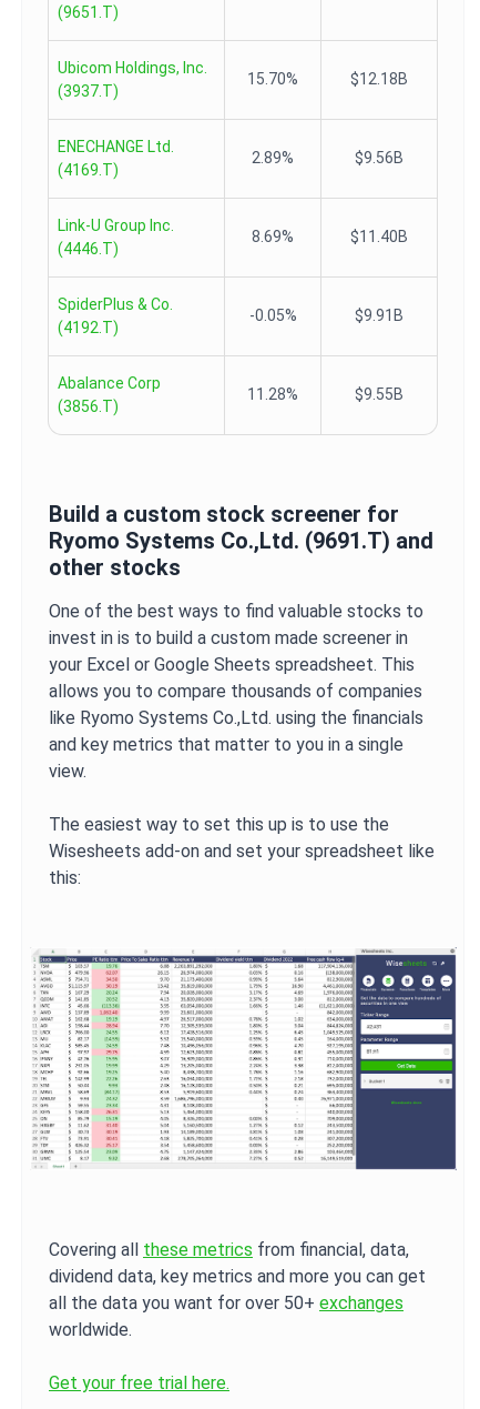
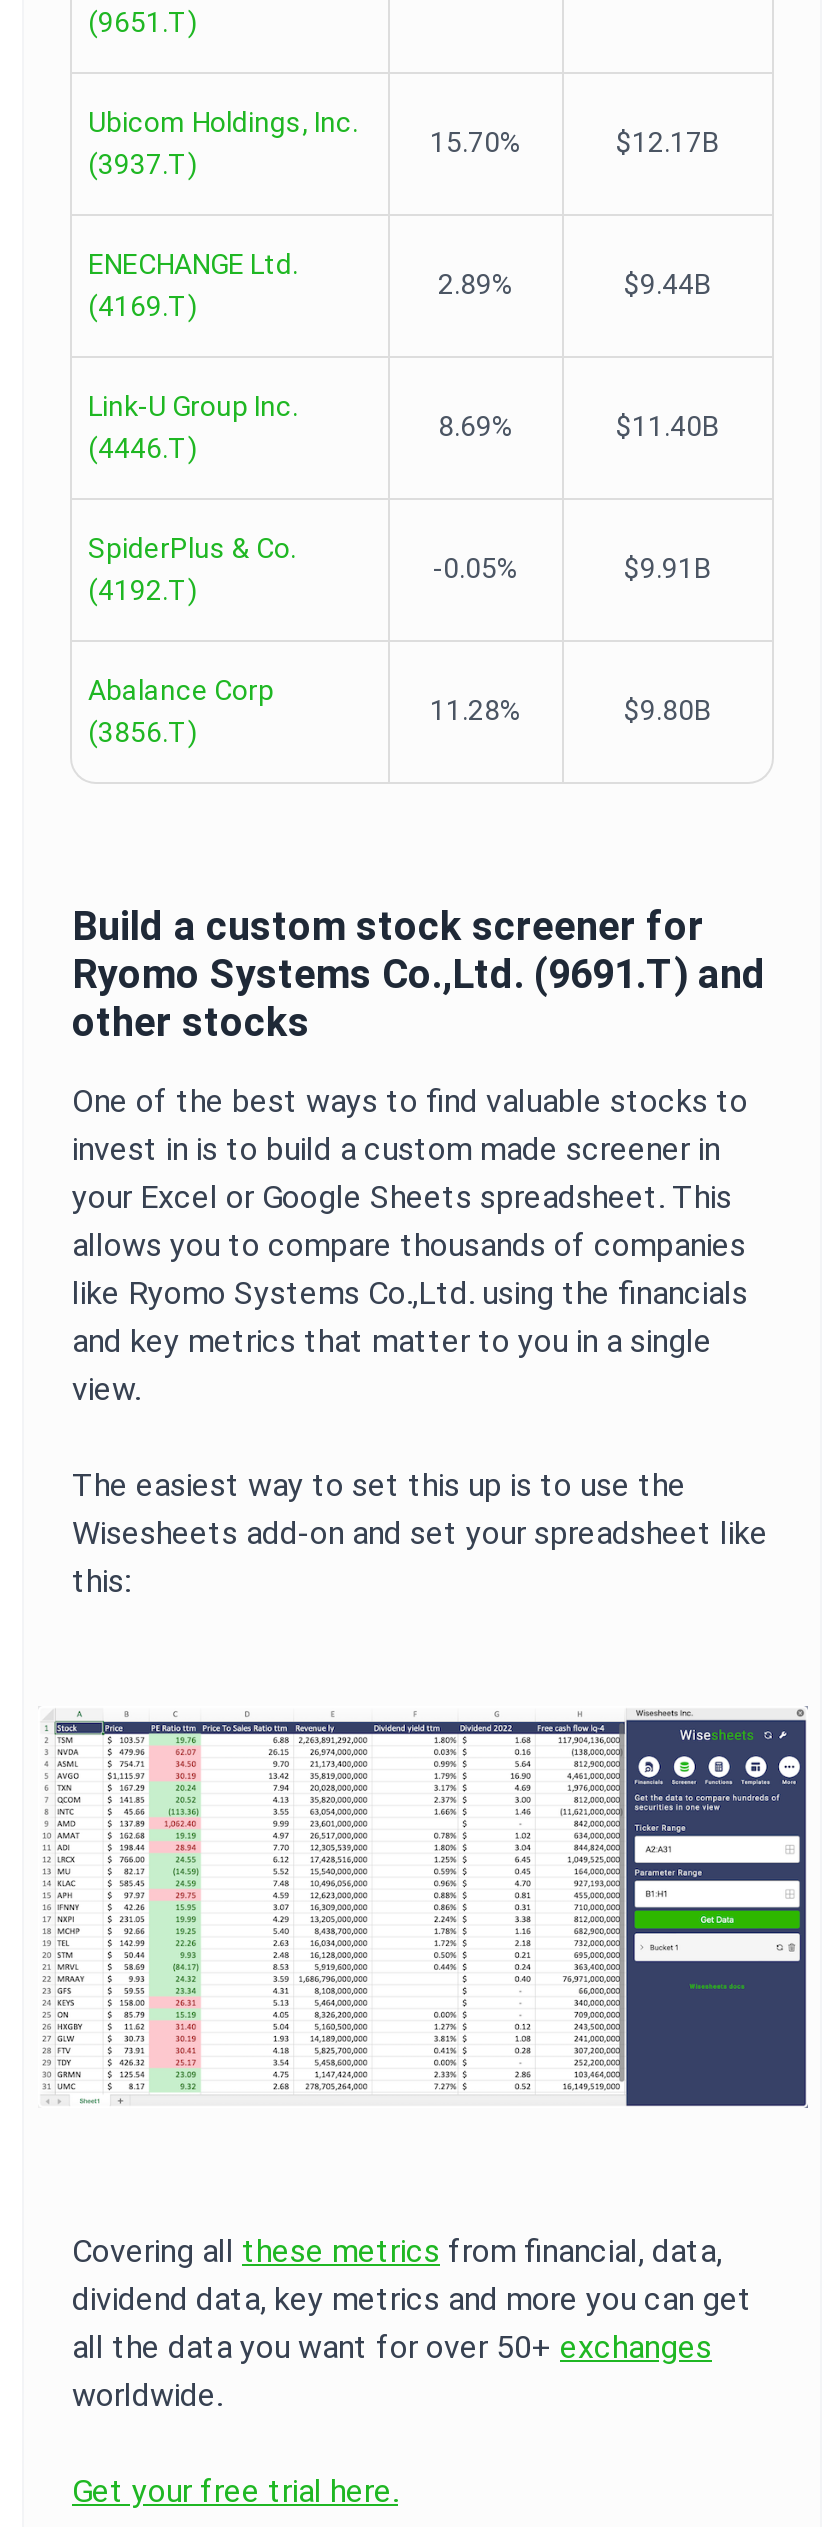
- $12.18B
+ $12.17B

- $9.56B
+ $9.44B

- $9.55B
+ $9.80B
